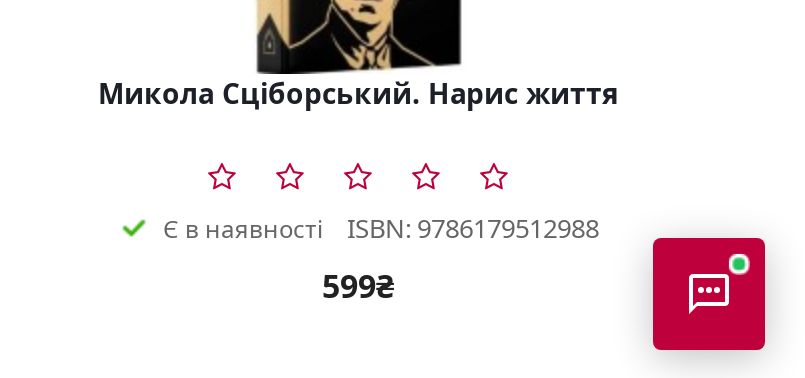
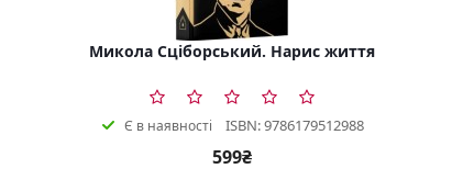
- [image]
